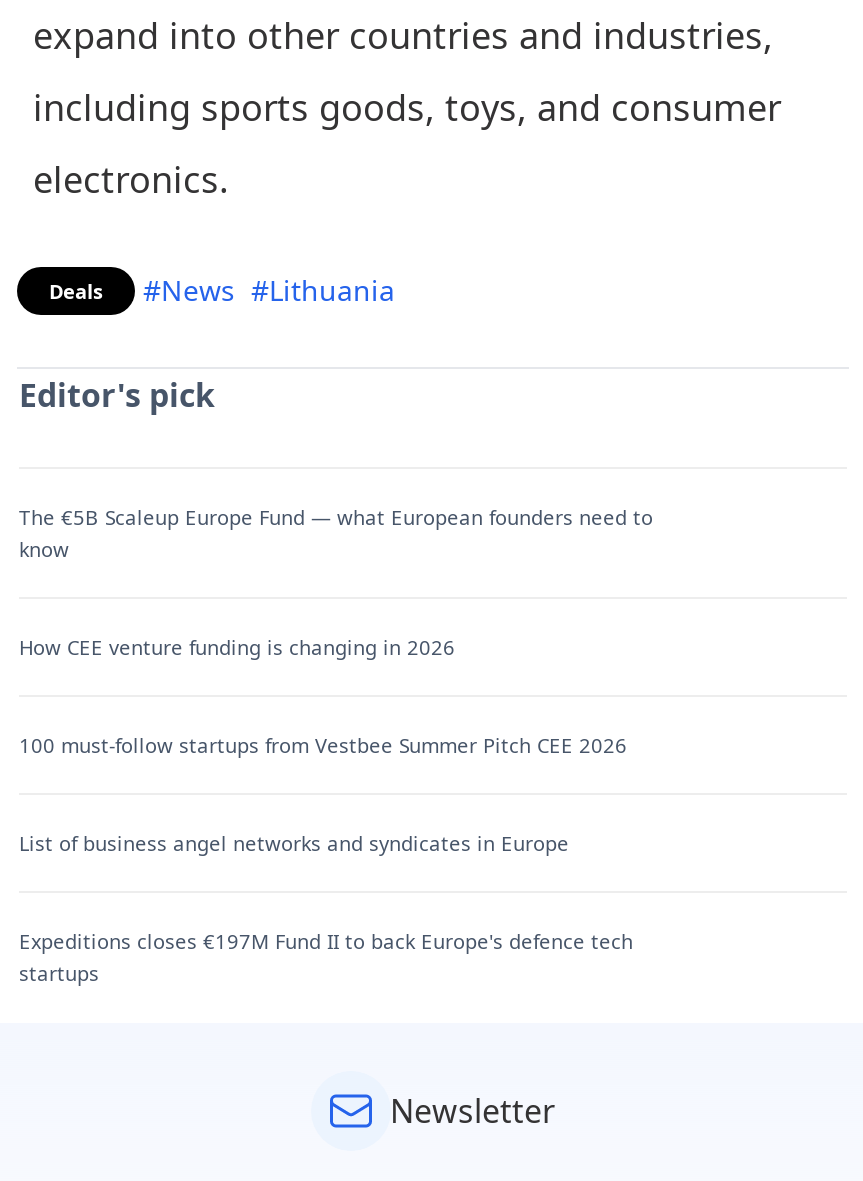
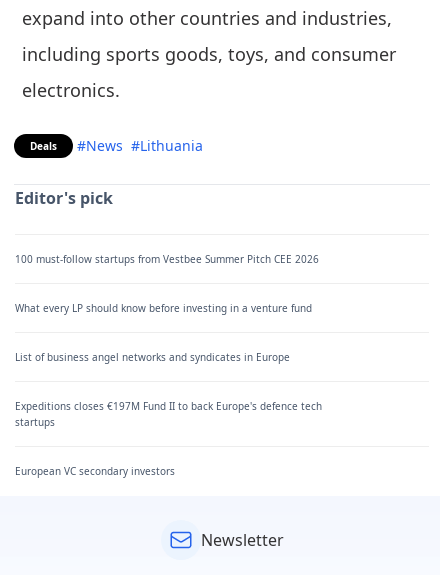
- The €5B Scaleup Europe Fund — what European founders need to
- know
- How CEE venture funding is changing in 2026

moved up: 100 must-follow startups from Vestbee Summer Pitch CEE 2026

+ What every LP should know before investing in a venture fund

moved up: List of business angel networks and syndicates in Europe | Expeditions closes €197M Fund II to back Europe's defence tech | startups

+ European VC secondary investors
